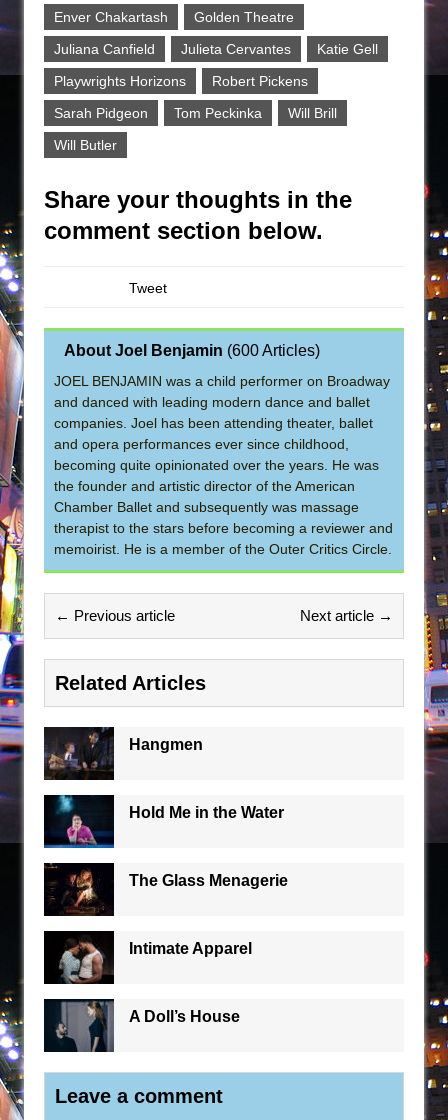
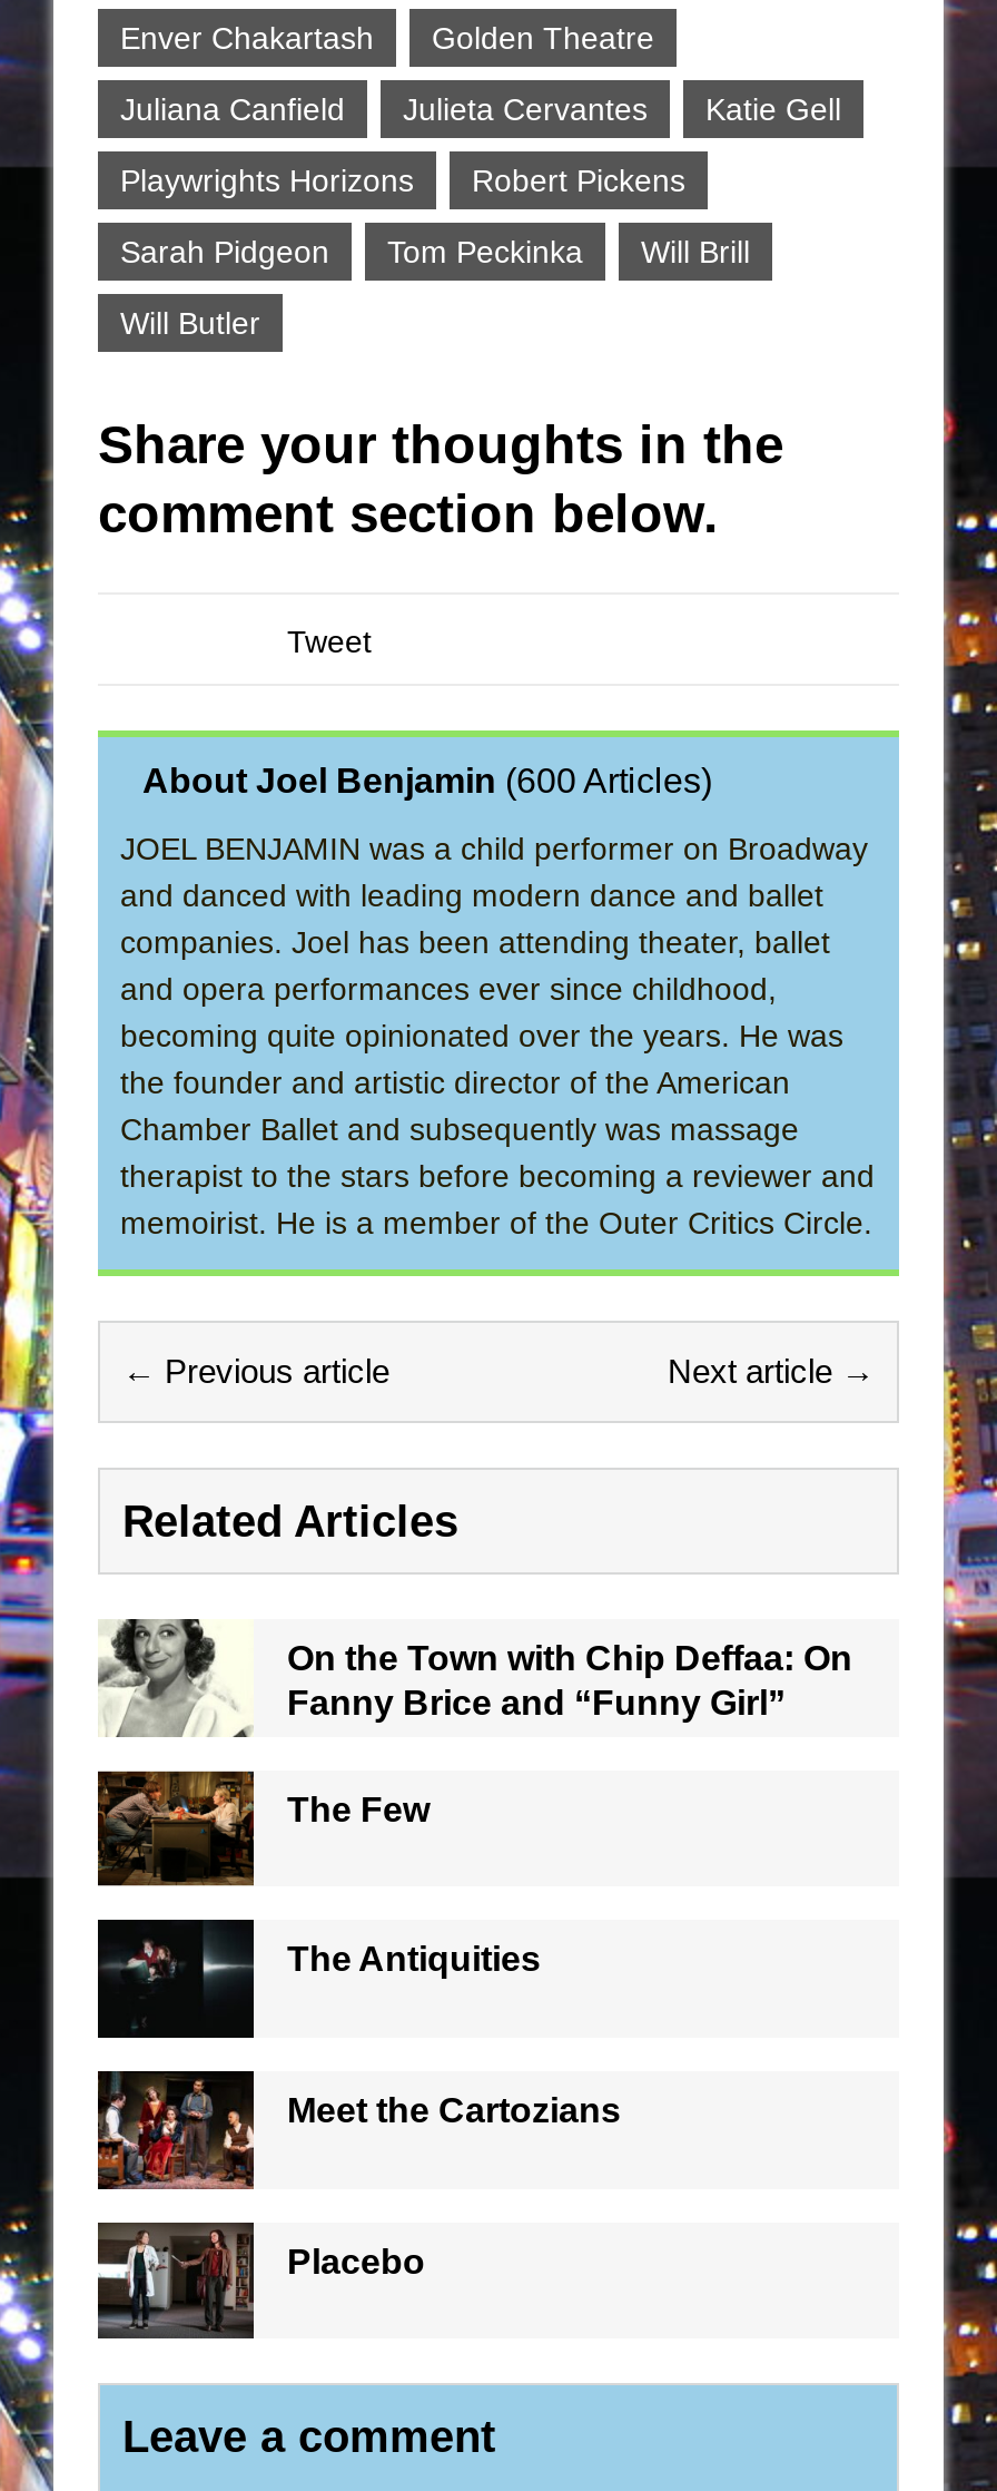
- [image]
- Hangmen
+ [image]
+ On the Town with Chip Deffaa: On
+ Fanny Brice and “Funny Girl”

- [image]
- Hold Me in the Water
+ [image]
+ The Few

- [image]
- The Glass Menagerie
+ [image]
+ The Antiquities

- [image]
- Intimate Apparel
+ [image]
+ Meet the Cartozians

- [image]
- A Doll’s House
+ [image]
+ Placebo
